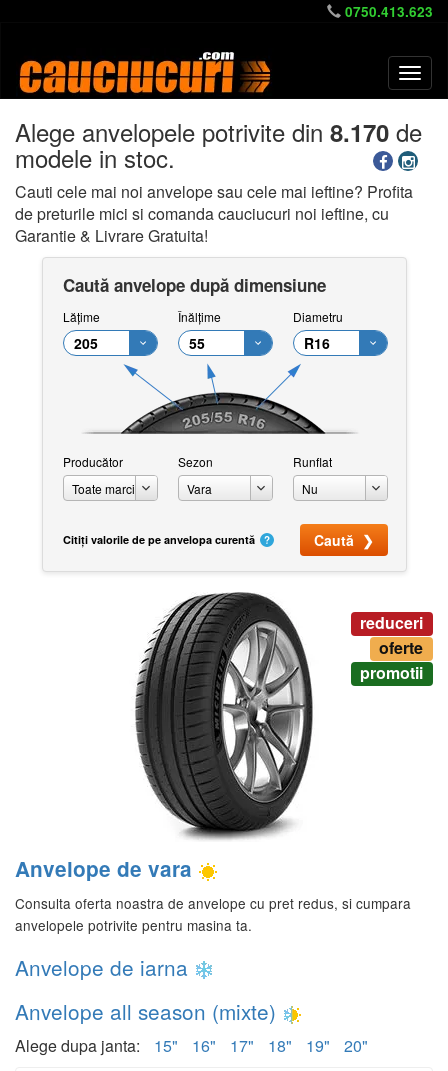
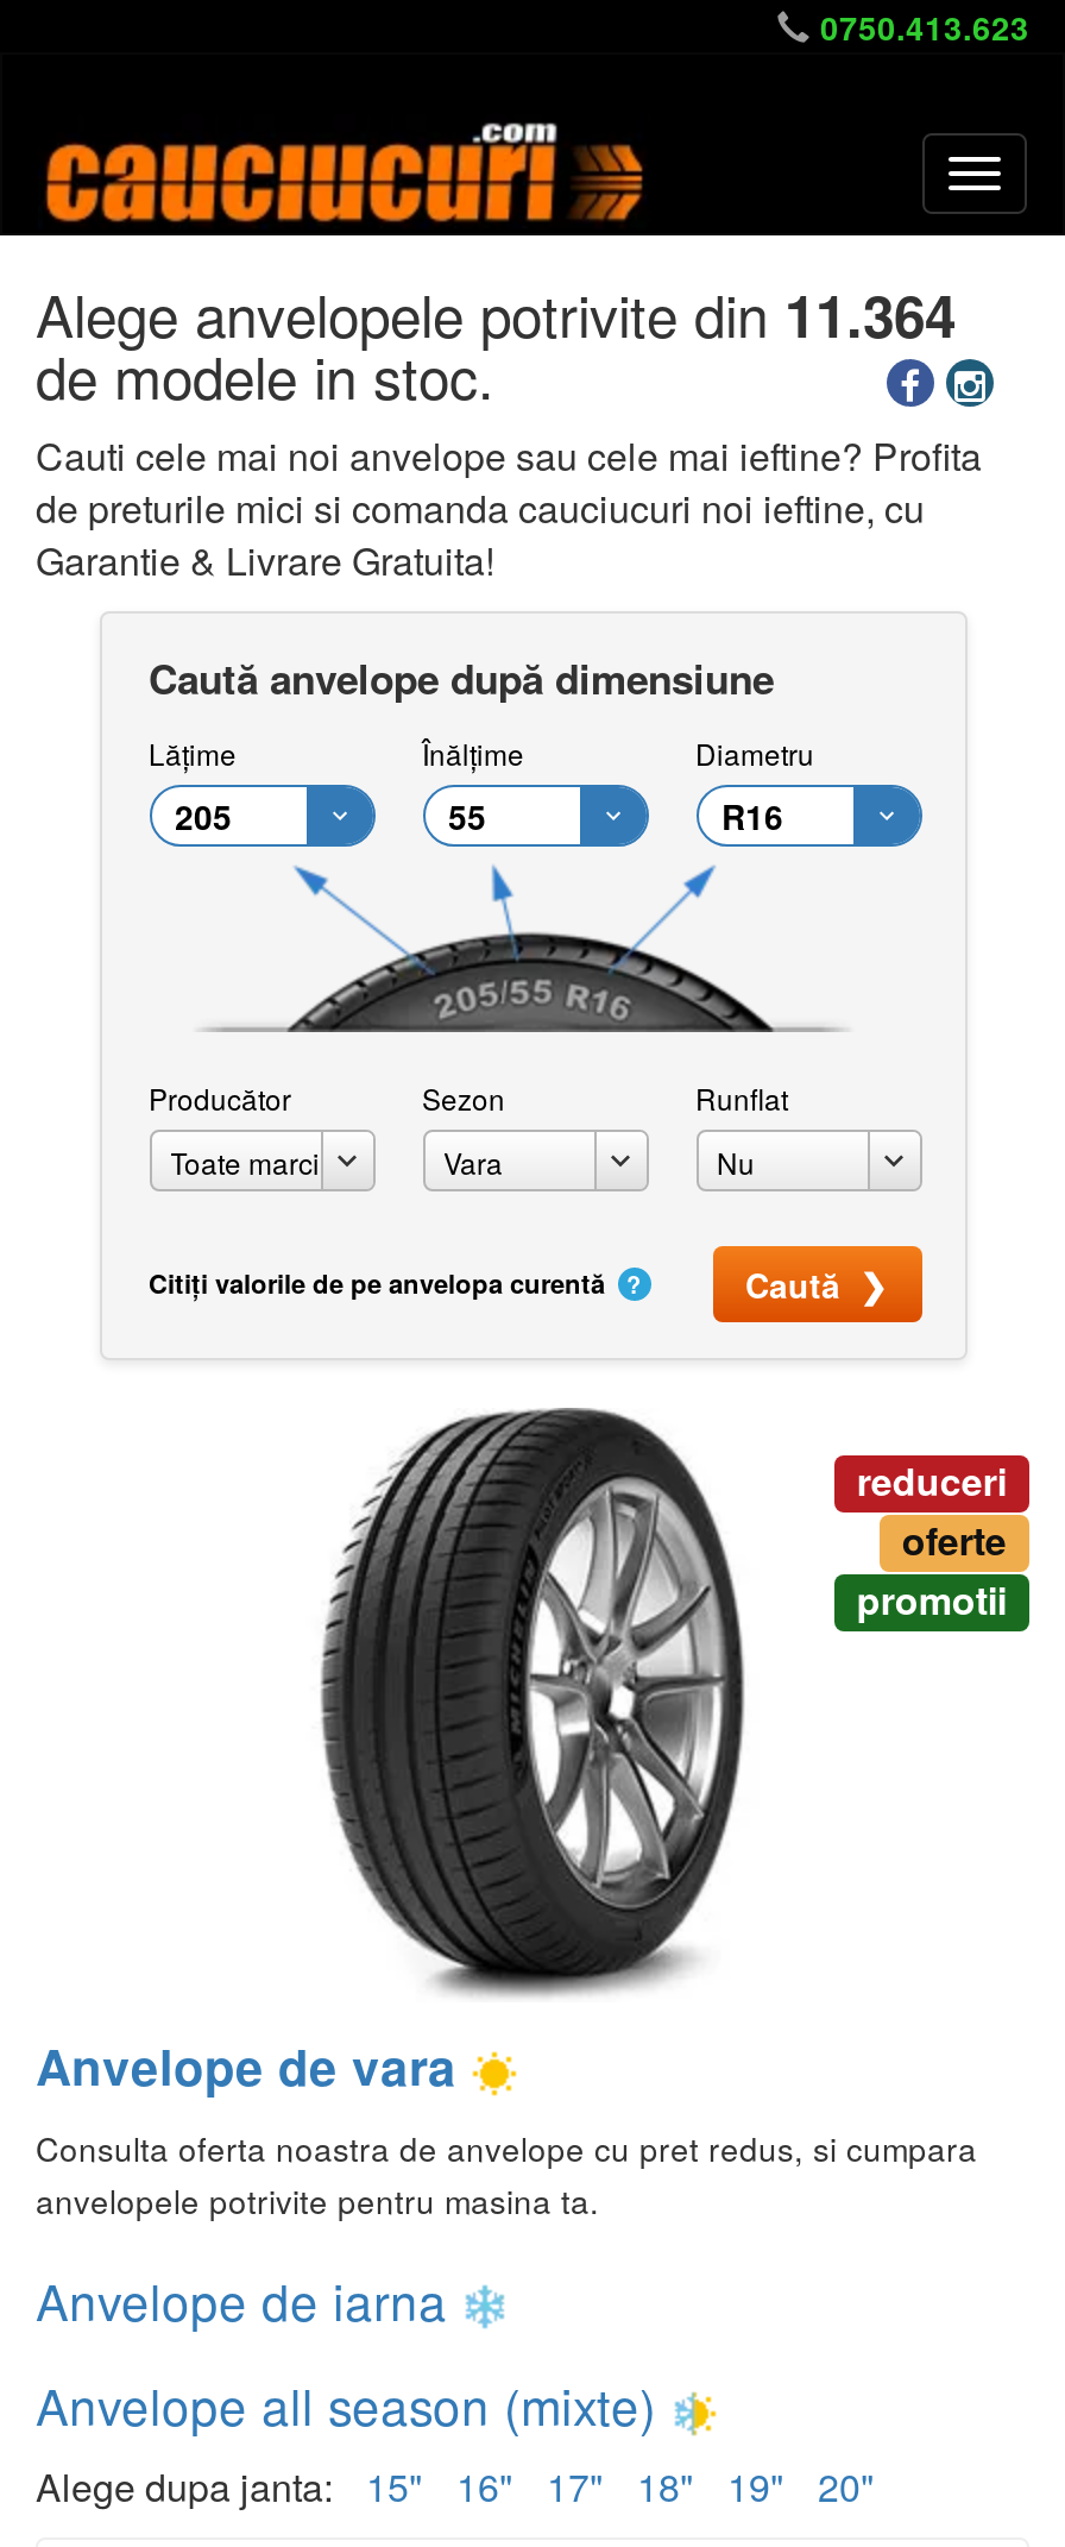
- Alege anvelopele potrivite din 8.170 de
- modele in stoc.
+ Alege anvelopele potrivite din 11.364
+ de modele in stoc.
